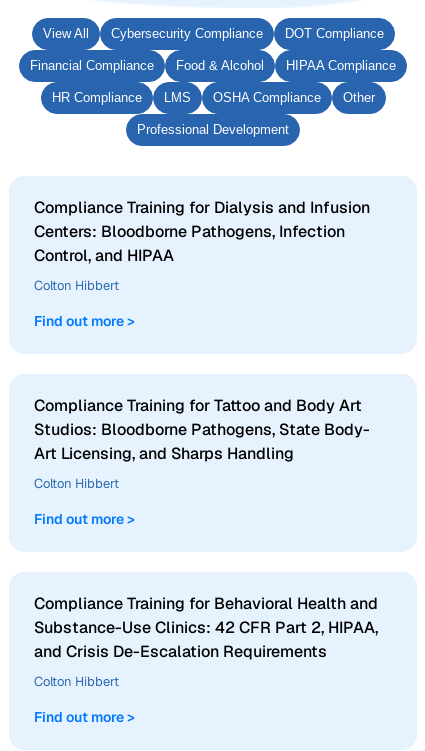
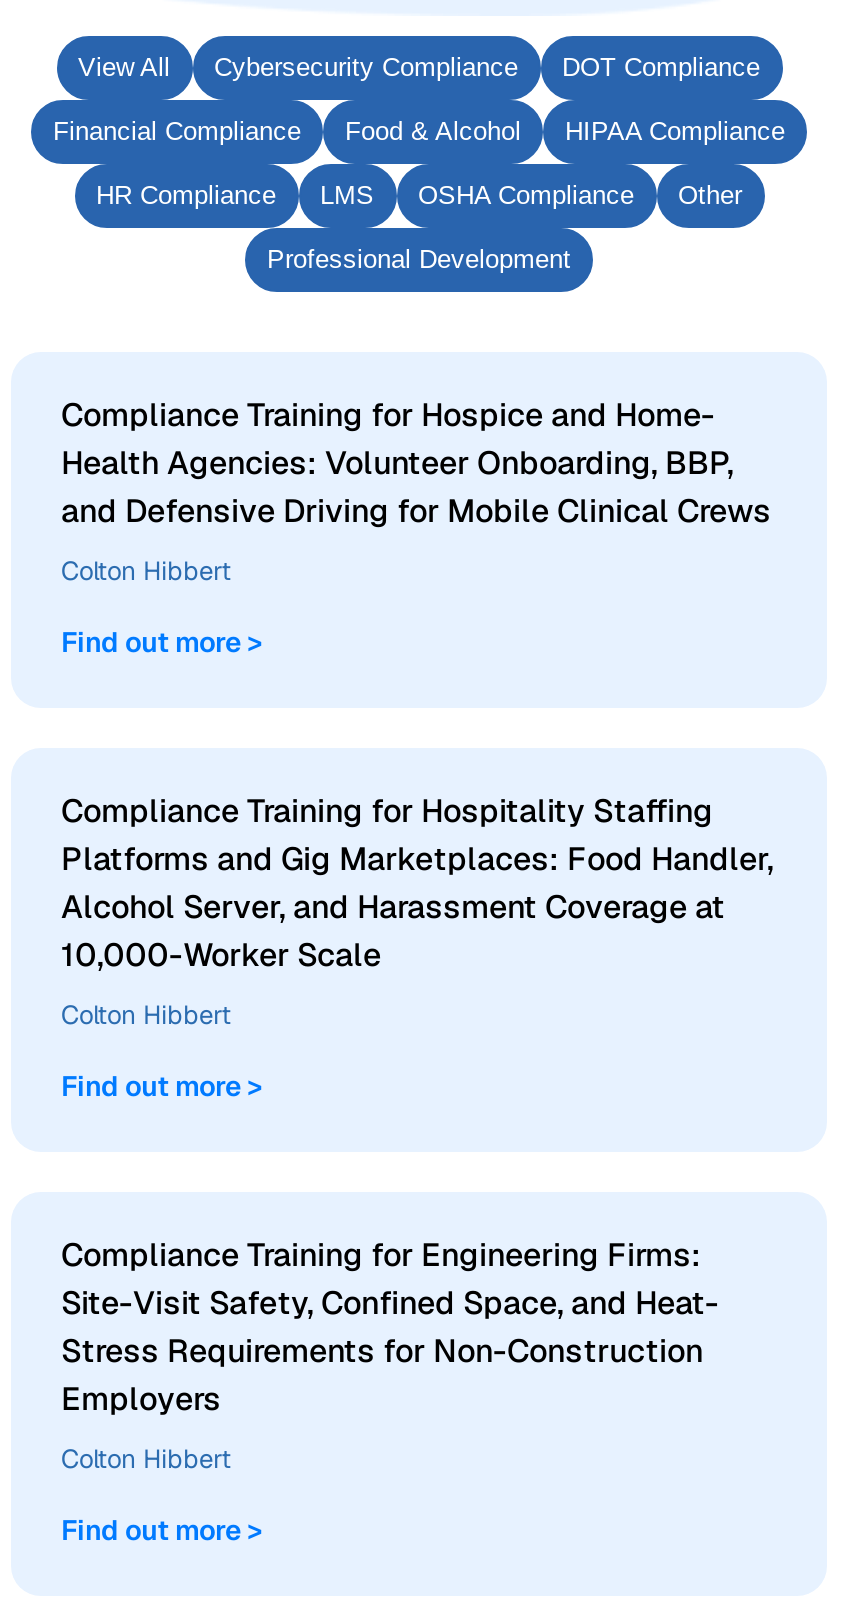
- Compliance Training for Dialysis and Infusion
- Centers: Bloodborne Pathogens, Infection
- Control, and HIPAA
+ Compliance Training for Hospice and Home-
+ Health Agencies: Volunteer Onboarding, BBP,
+ and Defensive Driving for Mobile Clinical Crews

- Compliance Training for Tattoo and Body Art
- Studios: Bloodborne Pathogens, State Body-
- Art Licensing, and Sharps Handling
+ Compliance Training for Hospitality Staffing
+ Platforms and Gig Marketplaces: Food Handler,
+ Alcohol Server, and Harassment Coverage at
+ 10,000-Worker Scale

- Compliance Training for Behavioral Health and
- Substance-Use Clinics: 42 CFR Part 2, HIPAA,
- and Crisis De-Escalation Requirements
+ Compliance Training for Engineering Firms:
+ Site-Visit Safety, Confined Space, and Heat-
+ Stress Requirements for Non-Construction
+ Employers
